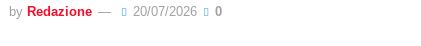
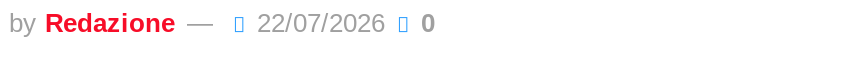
- 20/07/2026 0
+ 22/07/2026 0
